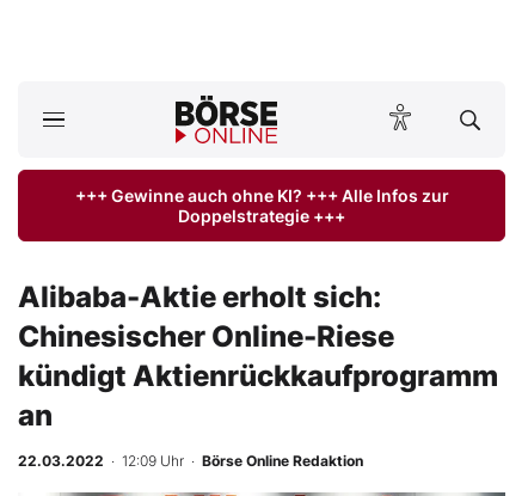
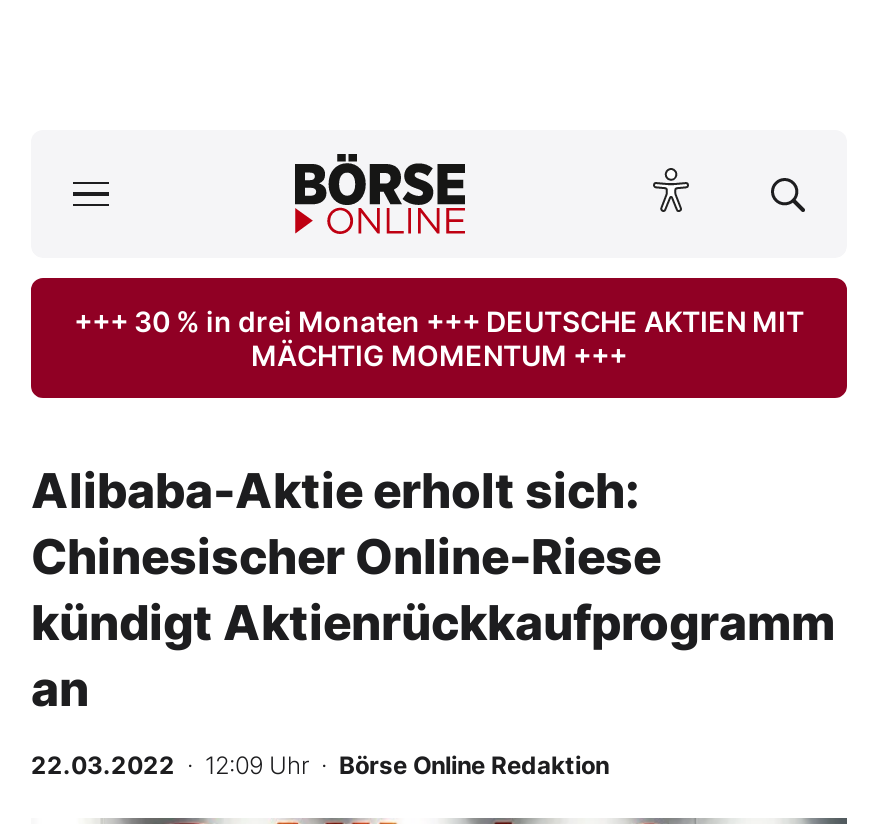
- +++ Gewinne auch ohne KI? +++ Alle Infos zur
- Doppelstrategie +++
+ +++ 30 % in drei Monaten +++ DEUTSCHE AKTIEN MIT
+ MÄCHTIG MOMENTUM +++
